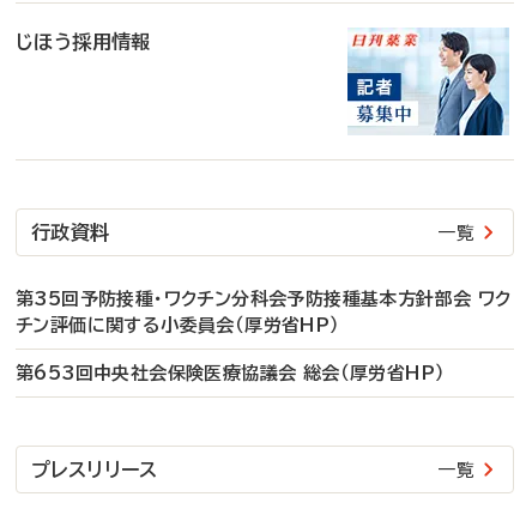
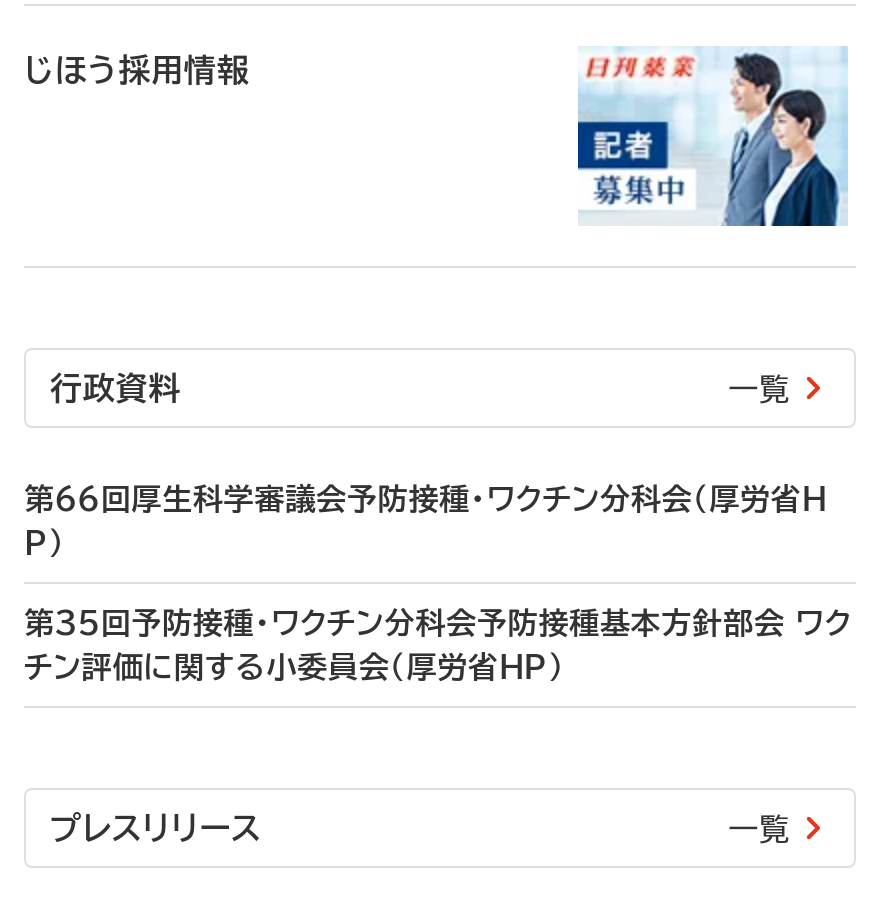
+ 第66回厚生科学審議会予防接種・ワクチン分科会（厚労省H
+ P）

moved down: 第35回予防接種・ワクチン分科会予防接種基本方針部会 ワク | チン評価に関する小委員会（厚労省HP）

- 第653回中央社会保険医療協議会 総会（厚労省HP）
